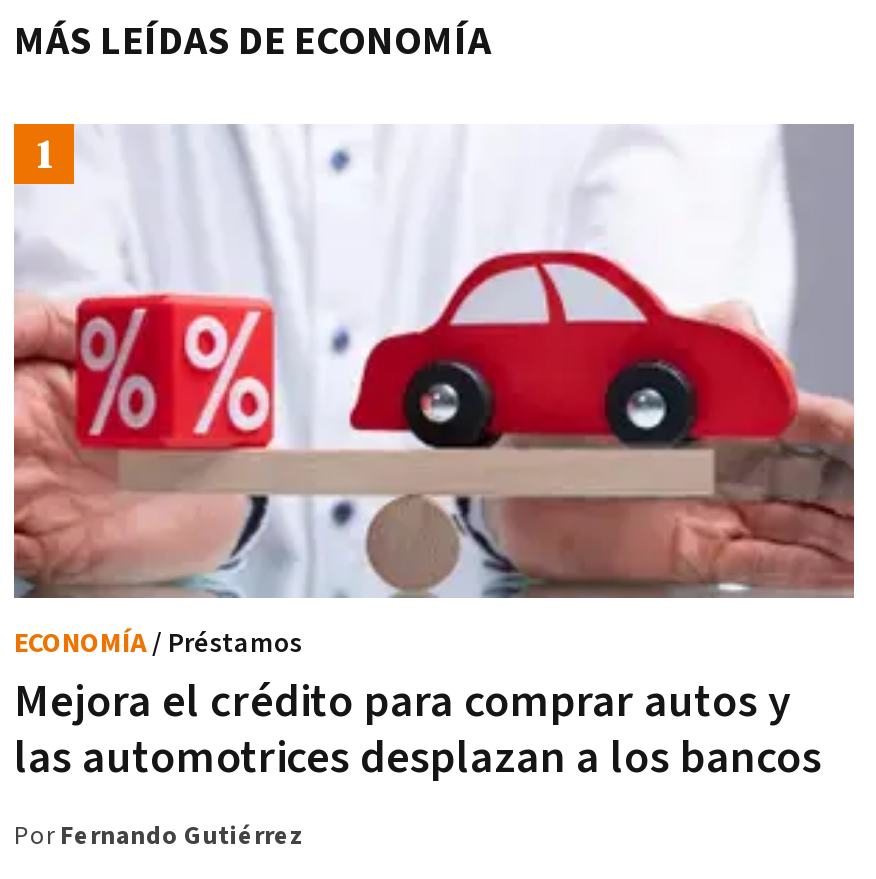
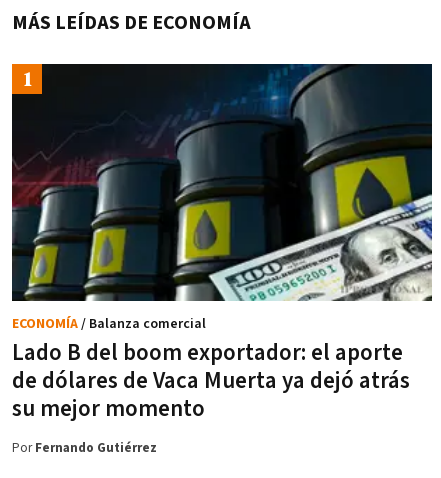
- [image]
- ECONOMÍA / Préstamos
+ [image]
+ ECONOMÍA / Balanza comercial

- Mejora el crédito para comprar autos y
- las automotrices desplazan a los bancos
+ Lado B del boom exportador: el aporte
+ de dólares de Vaca Muerta ya dejó atrás
+ su mejor momento
